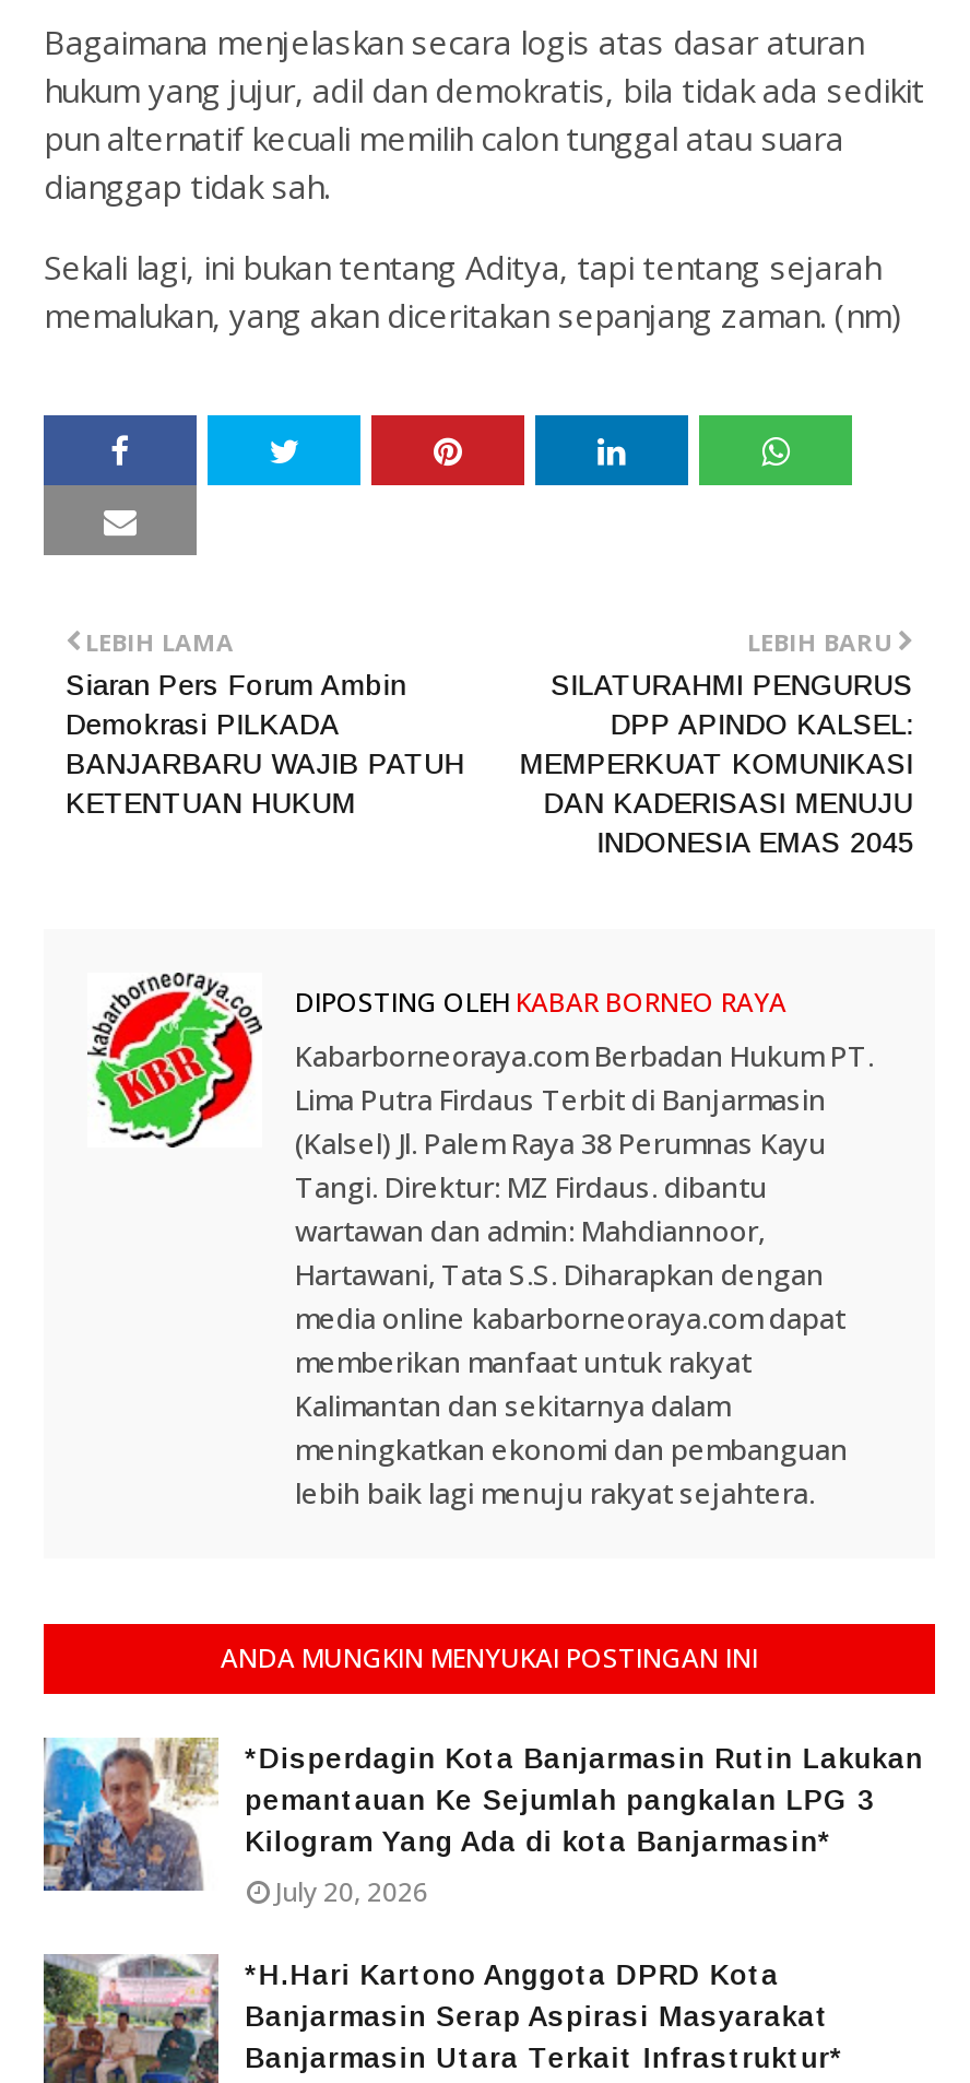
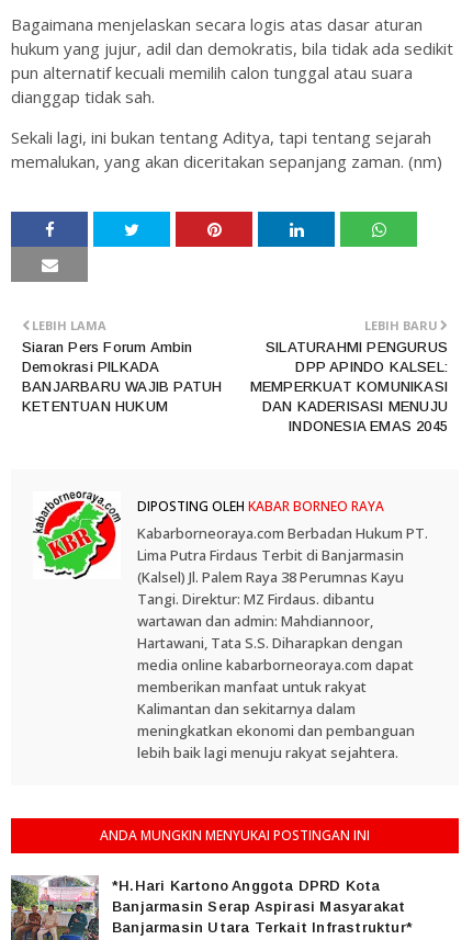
- [image]
- *Disperdagin Kota Banjarmasin Rutin Lakukan
- pemantauan Ke Sejumlah pangkalan LPG 3
- Kilogram Yang Ada di kota Banjarmasin*
- July 20, 2026
